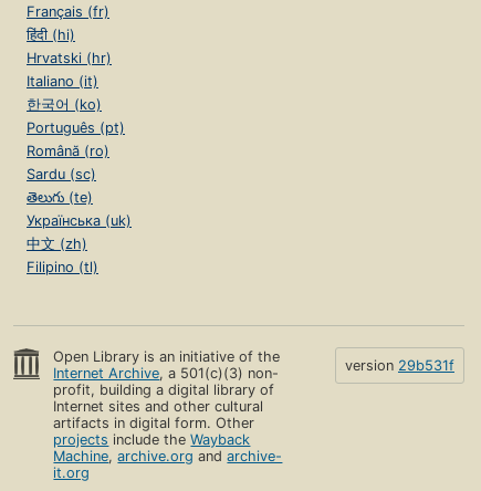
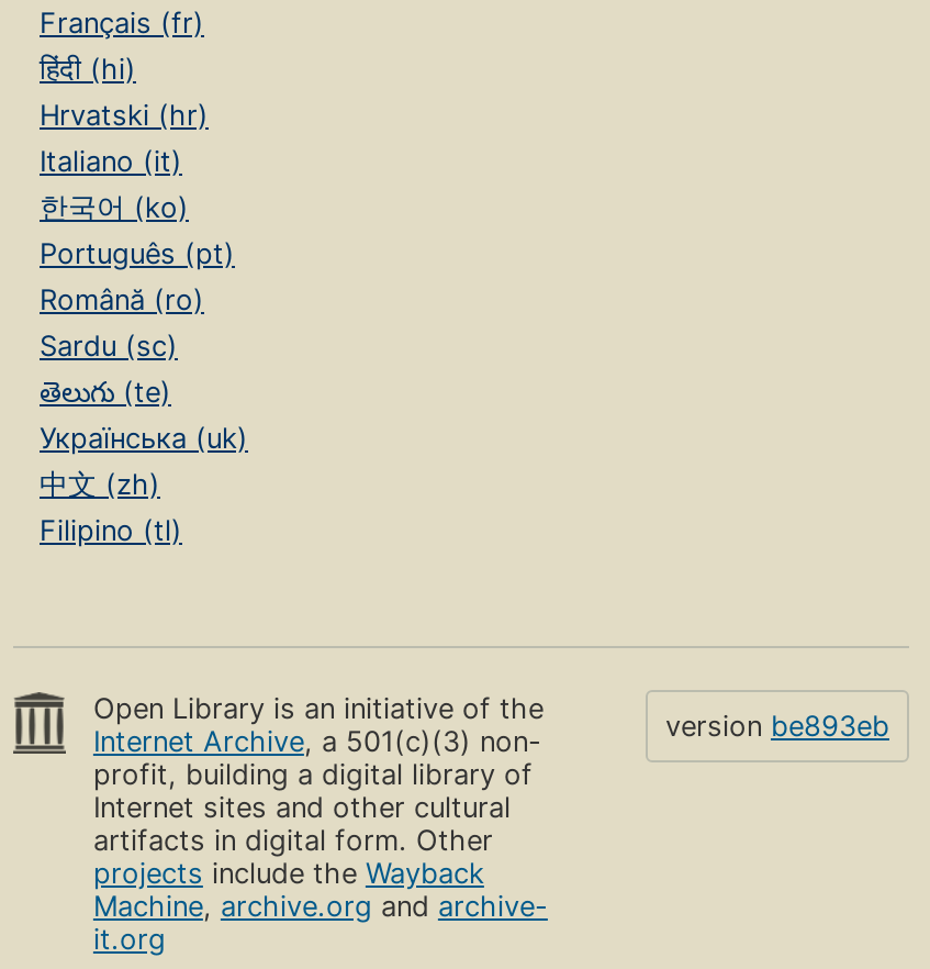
- version 29b531f
+ version be893eb
